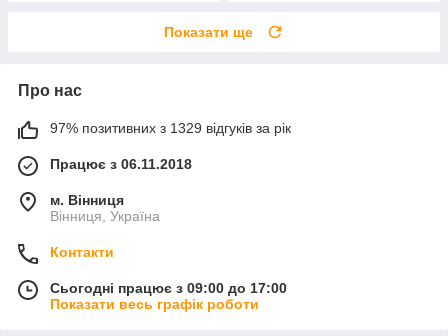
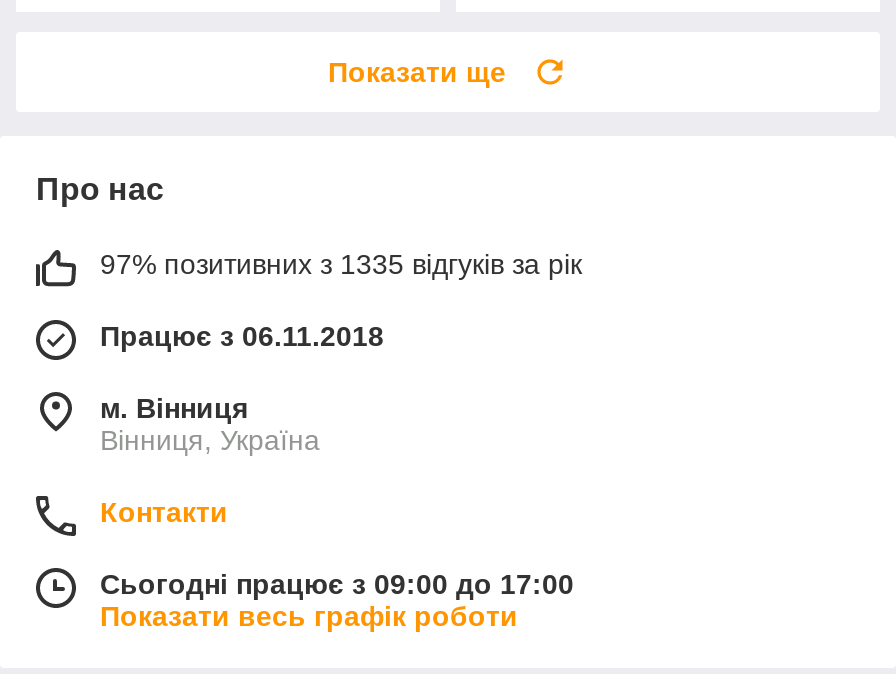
- 97% позитивних з 1329 відгуків за рік
+ 97% позитивних з 1335 відгуків за рік
